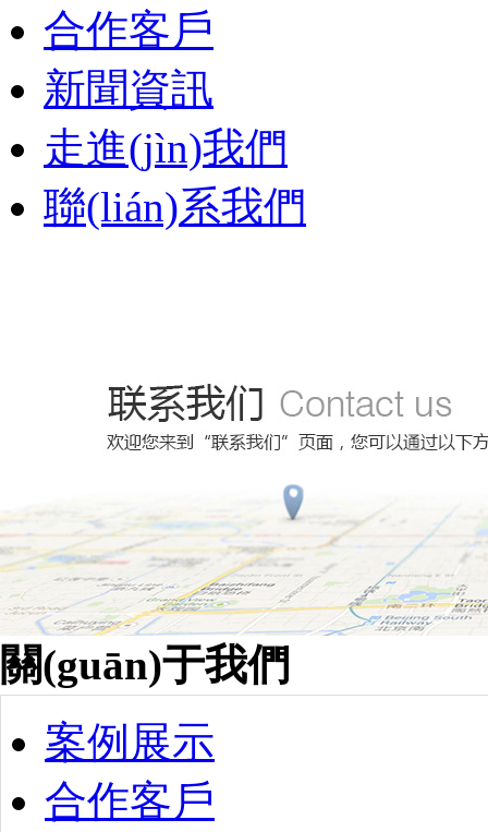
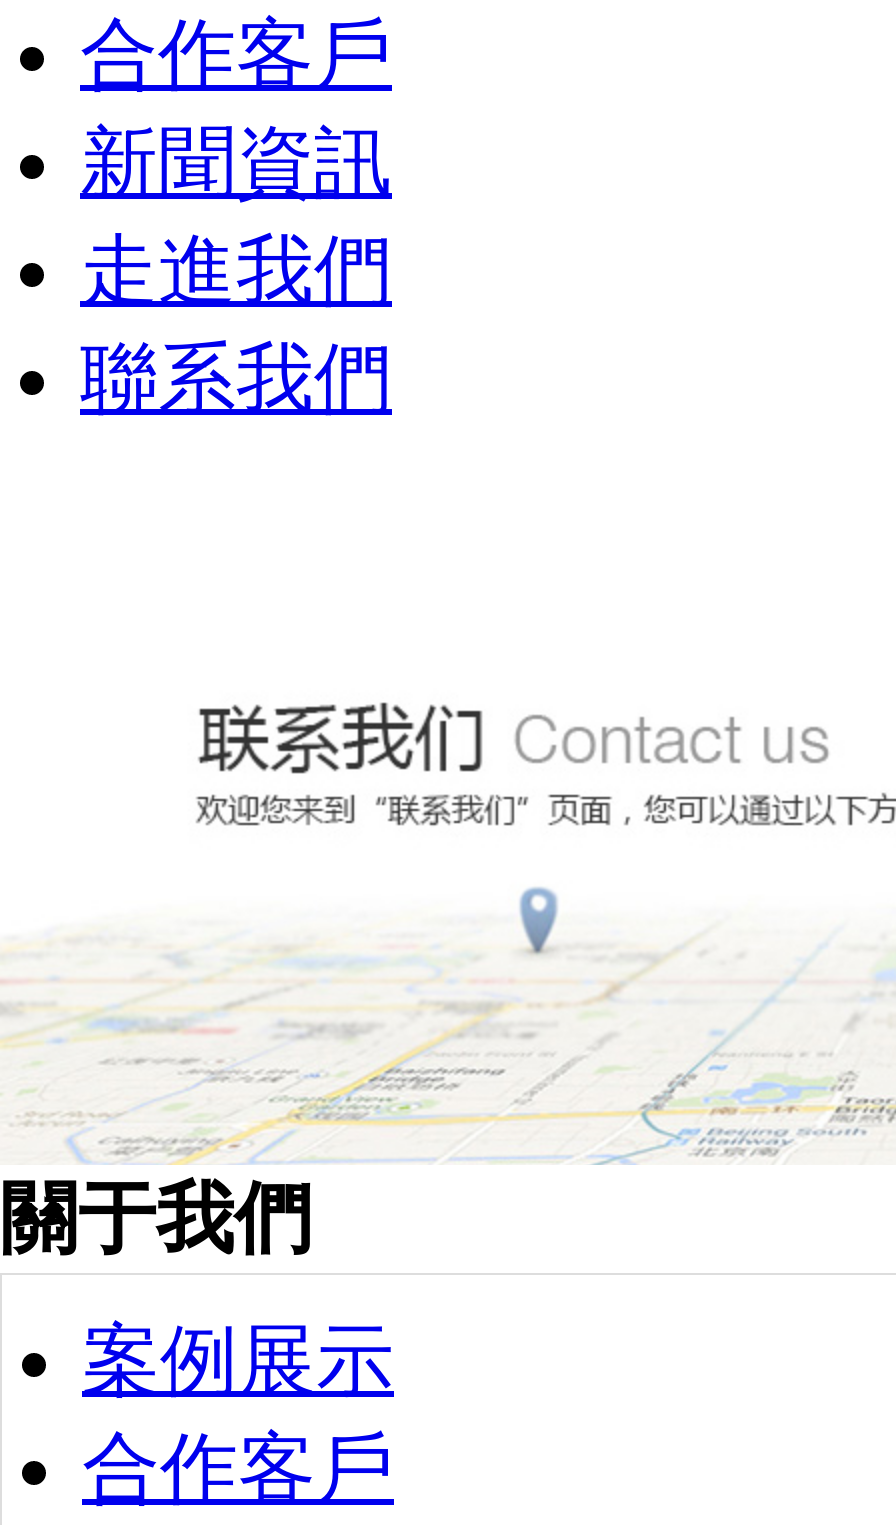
- 走進(jìn)我們
- 聯(lián)系我們
+ 走進我們
+ 聯系我們

- 關(guān)于我們
+ 關于我們
